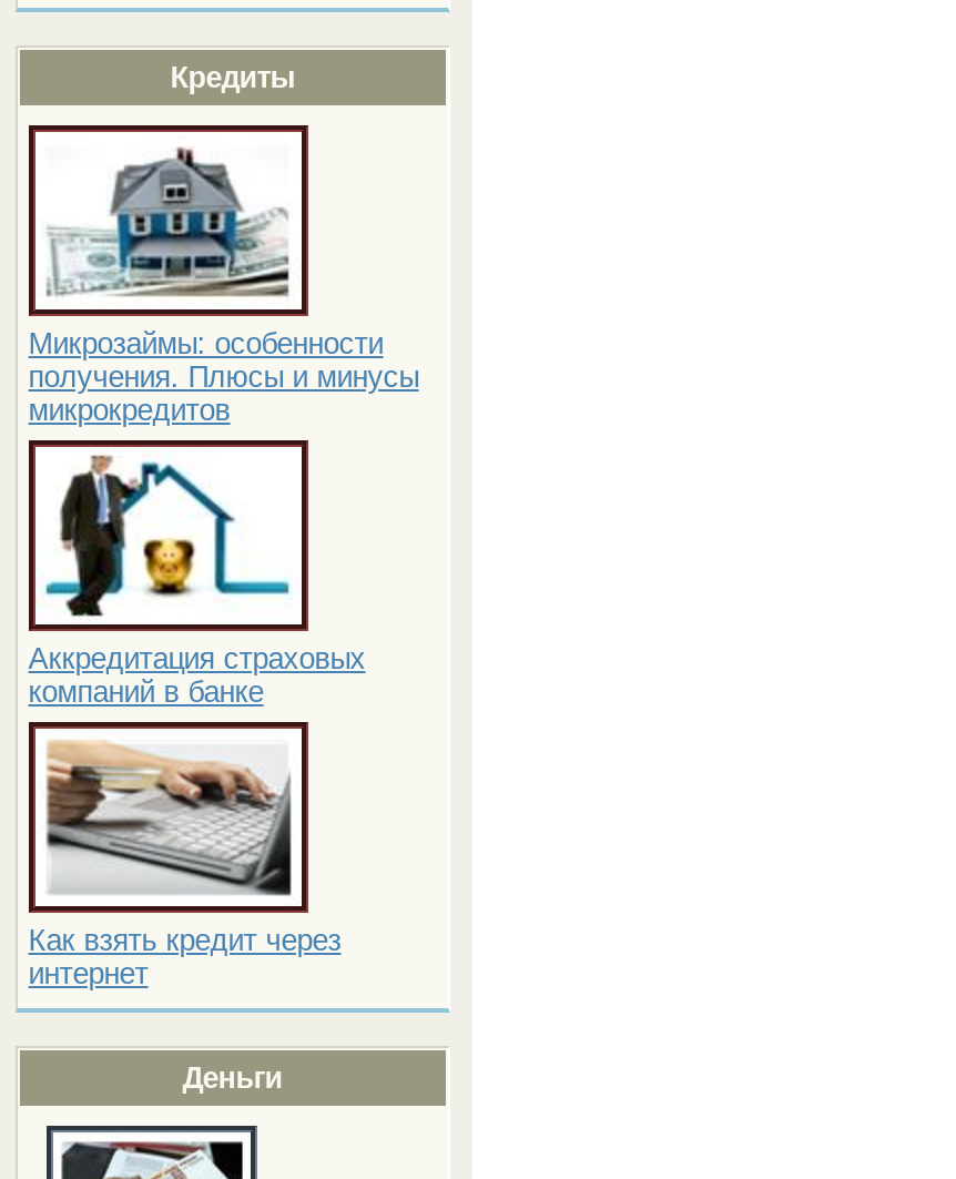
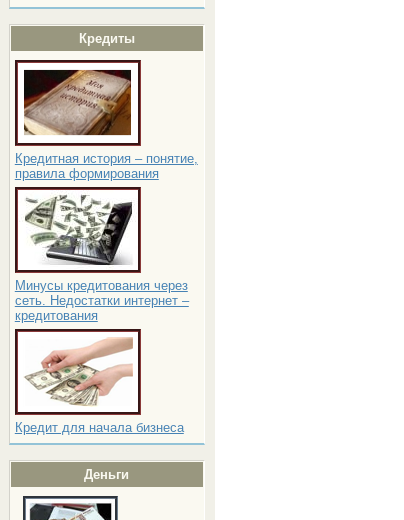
- [image]
- Микрозаймы: особенности
- получения. Плюсы и минусы
- микрокредитов
+ [image]
+ Кредитная история – понятие,
+ правила формирования

- [image]
- Аккредитация страховых
- компаний в банке
+ [image]
+ Минусы кредитования через
+ сеть. Недостатки интернет –
+ кредитования

- [image]
- Как взять кредит через
- интернет
+ [image]
+ Кредит для начала бизнеса
